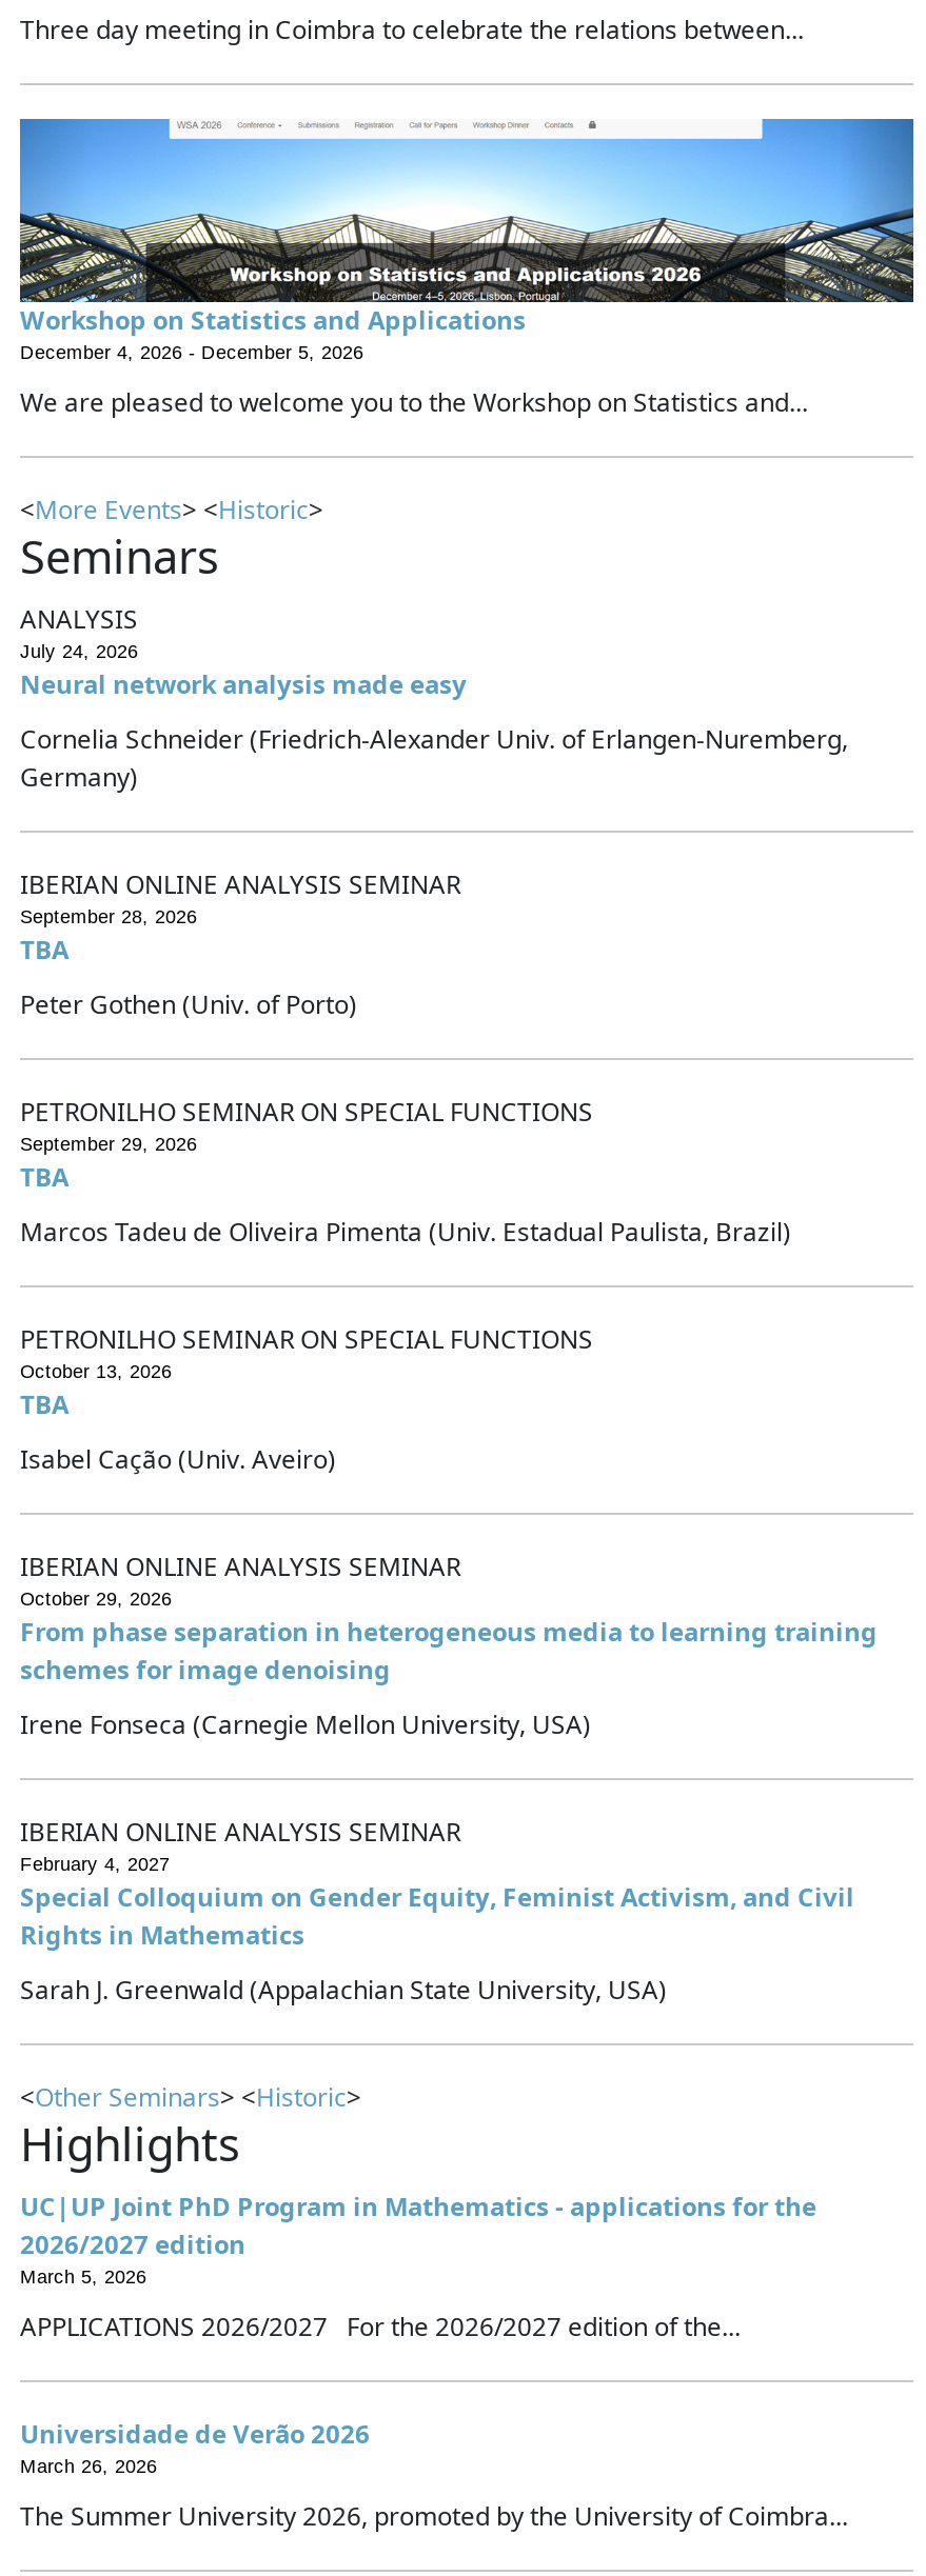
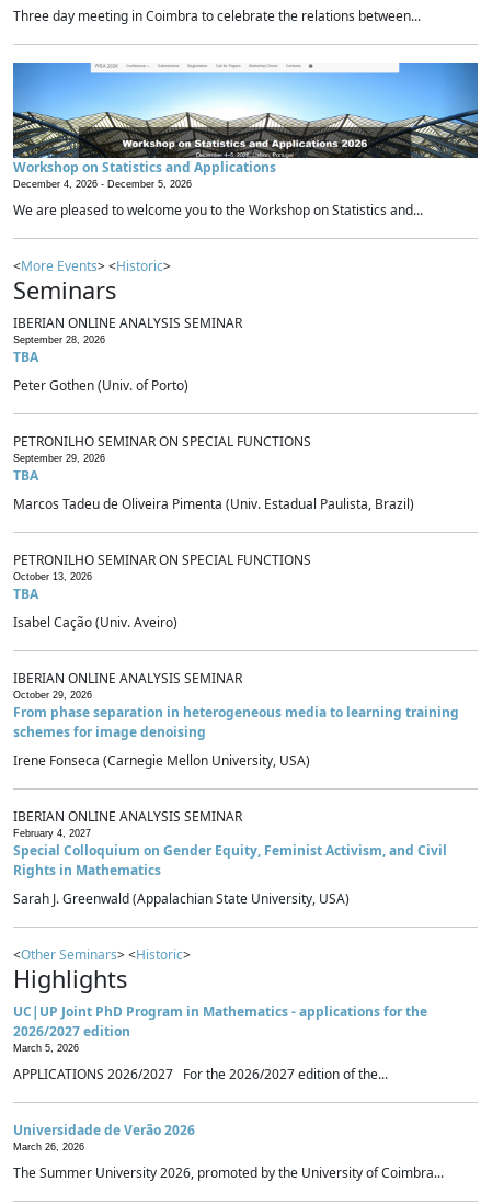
- ANALYSIS
- July 24, 2026
- Neural network analysis made easy
- Cornelia Schneider (Friedrich-Alexander Univ. of Erlangen-Nuremberg,
- Germany)
